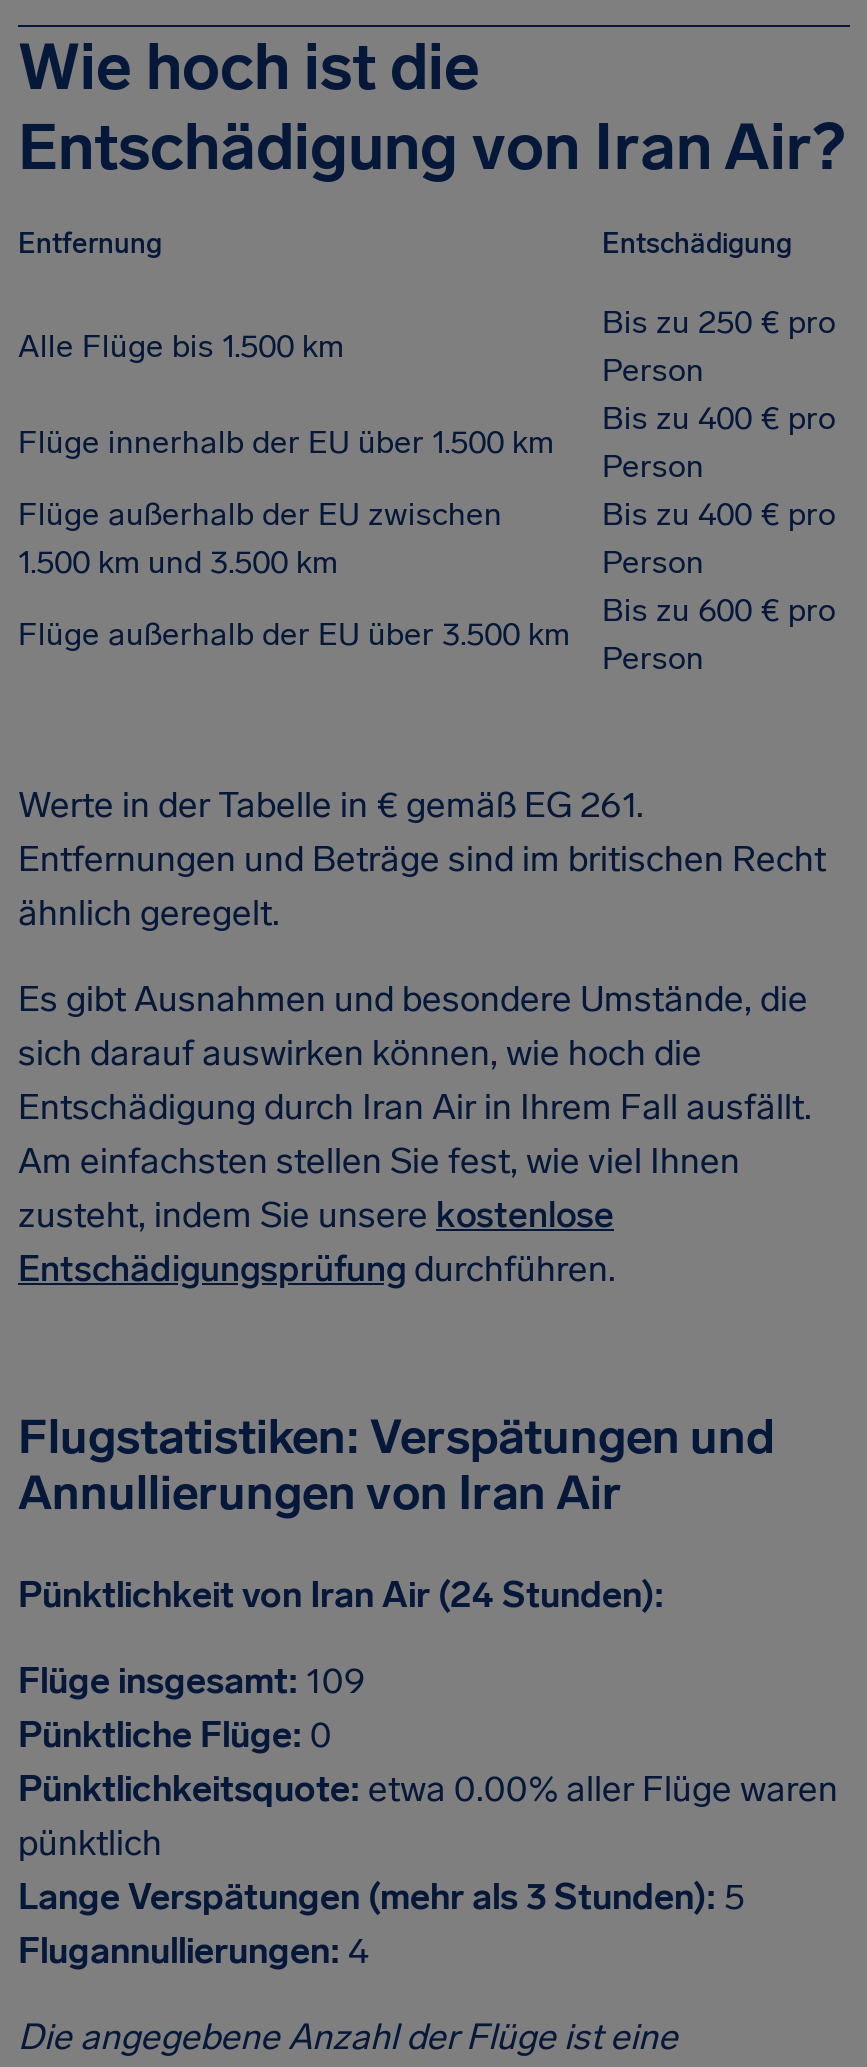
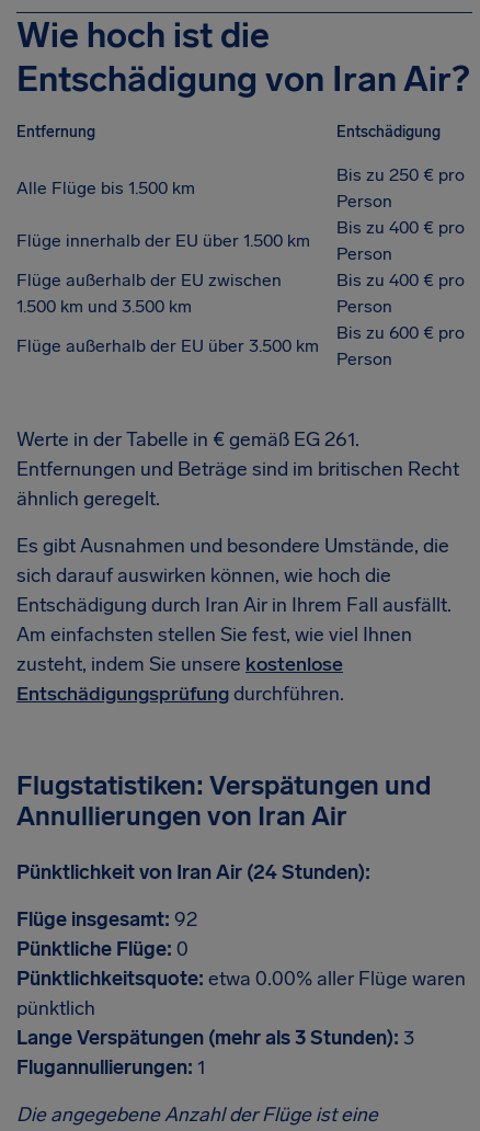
- Flüge insgesamt: 109
+ Flüge insgesamt: 92

- Lange Verspätungen (mehr als 3 Stunden): 5
+ Lange Verspätungen (mehr als 3 Stunden): 3

- Flugannullierungen: 4
+ Flugannullierungen: 1
